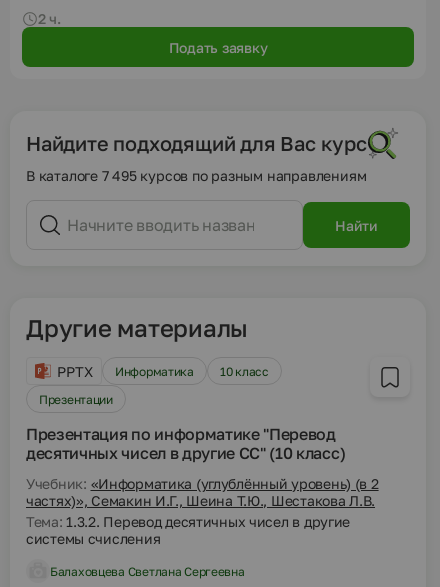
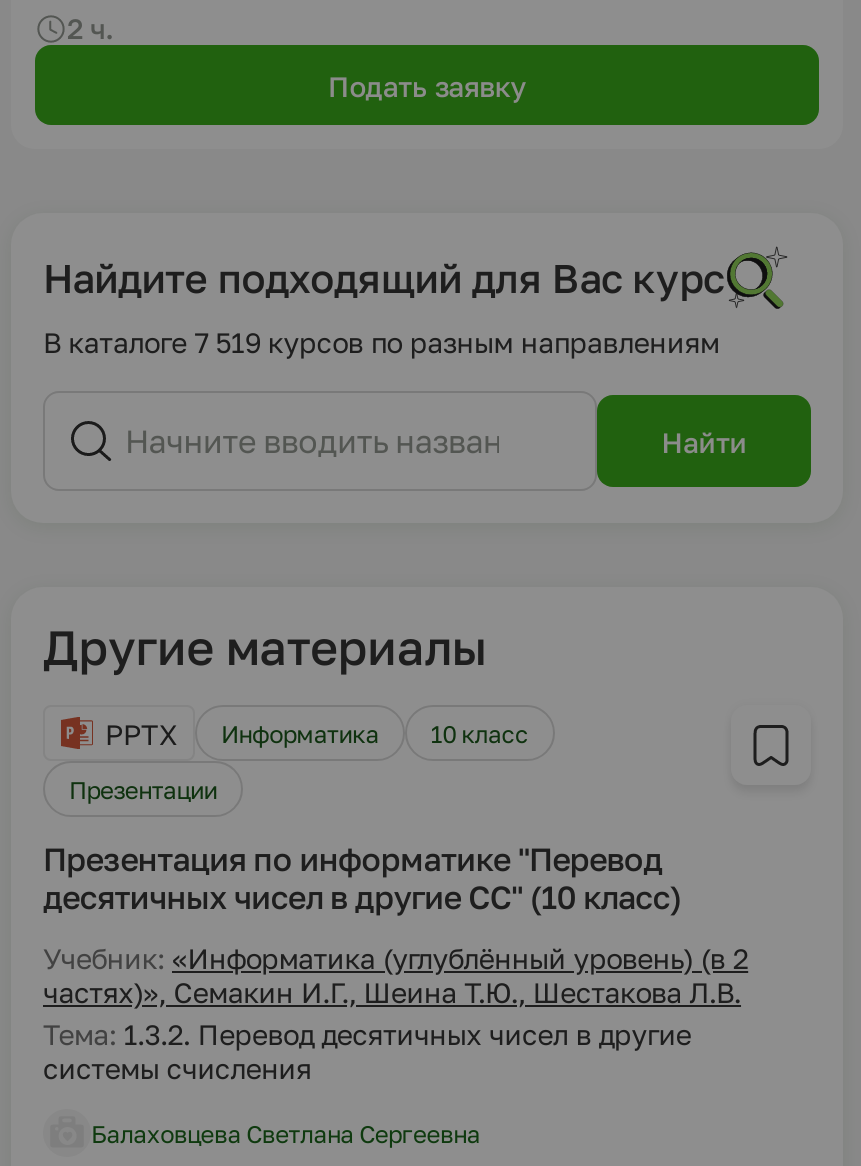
- В каталоге 7 495 курсов по разным направлениям
+ В каталоге 7 519 курсов по разным направлениям
